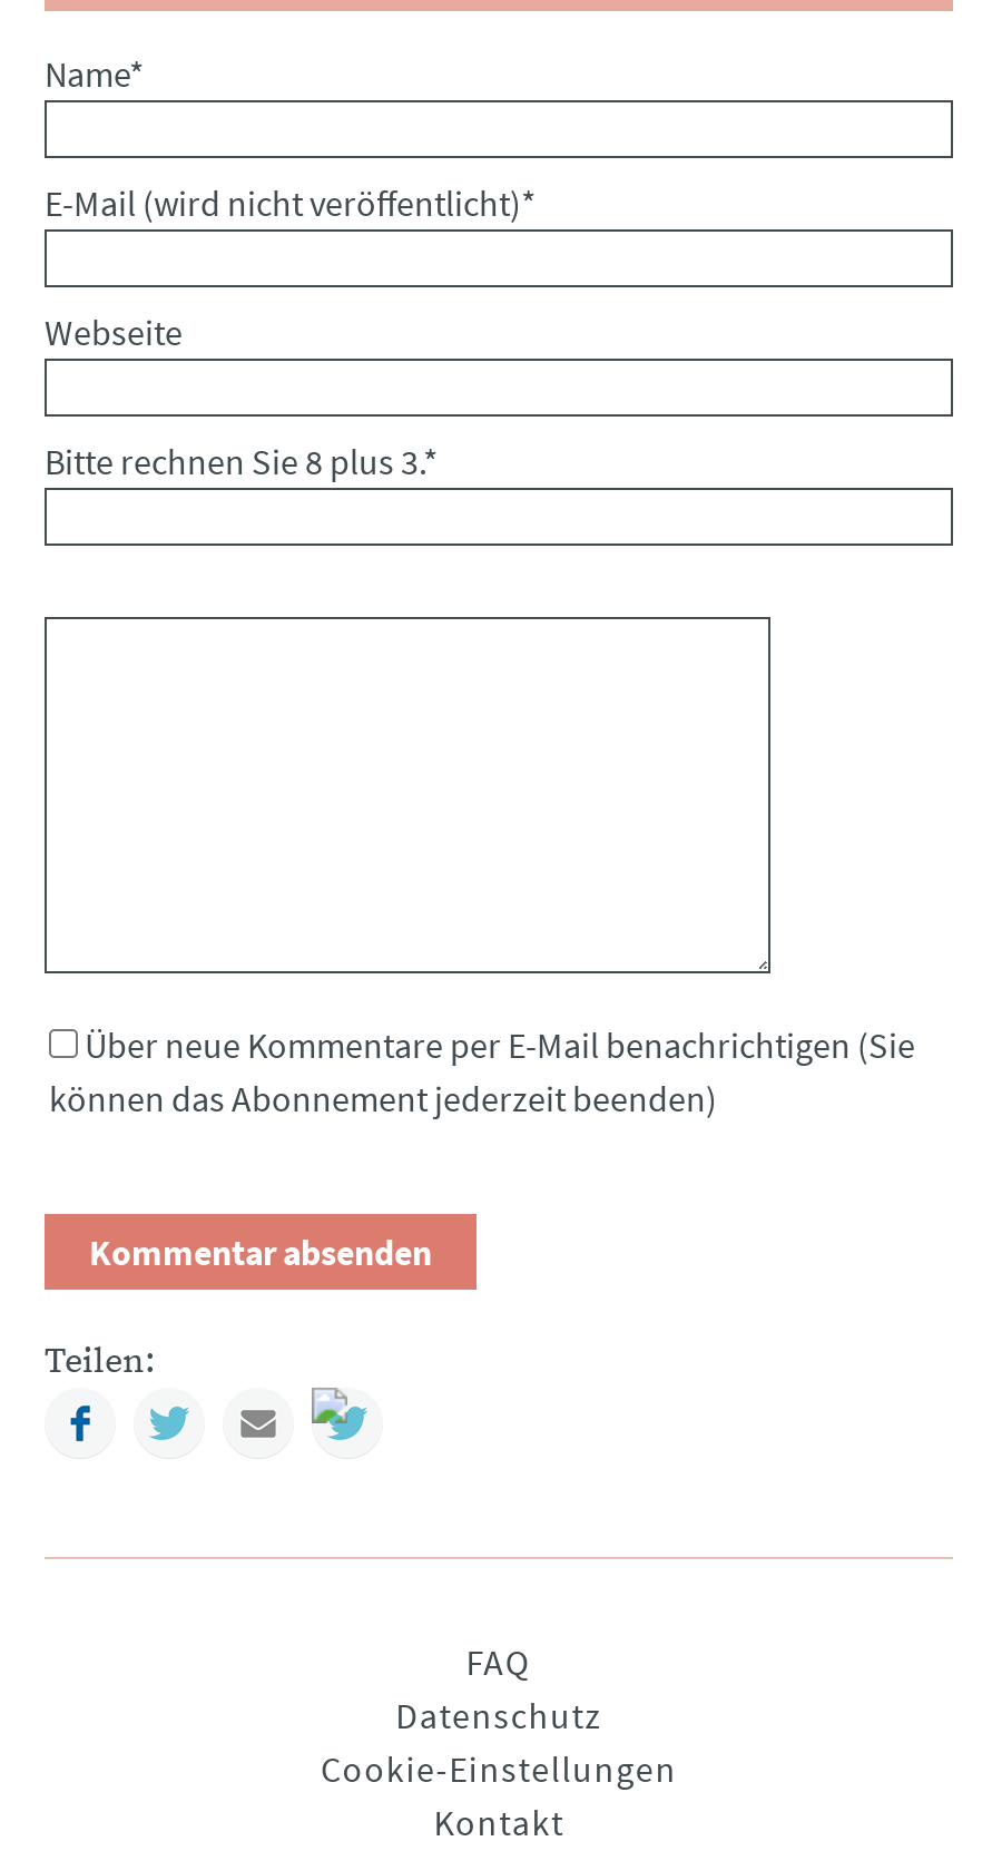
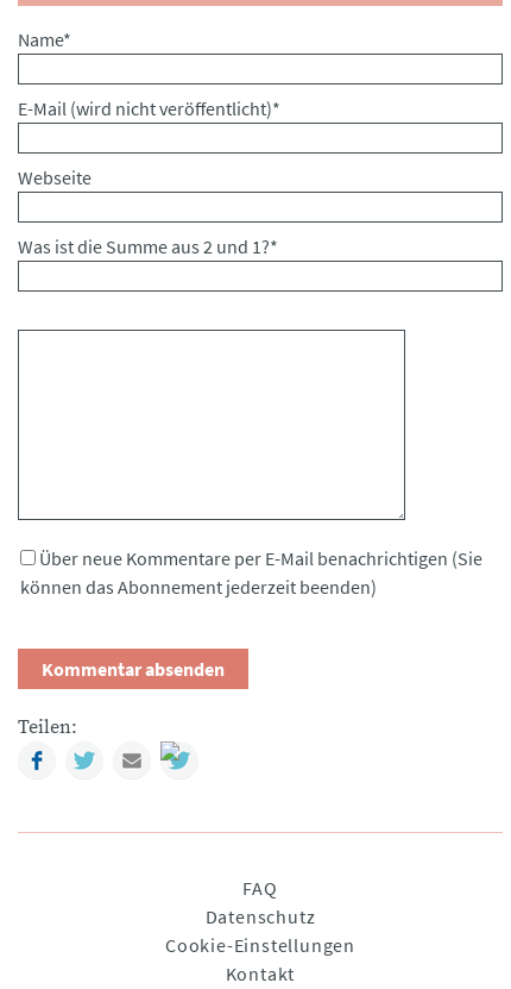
- Bitte rechnen Sie 8 plus 3.*
+ Was ist die Summe aus 2 und 1?*
